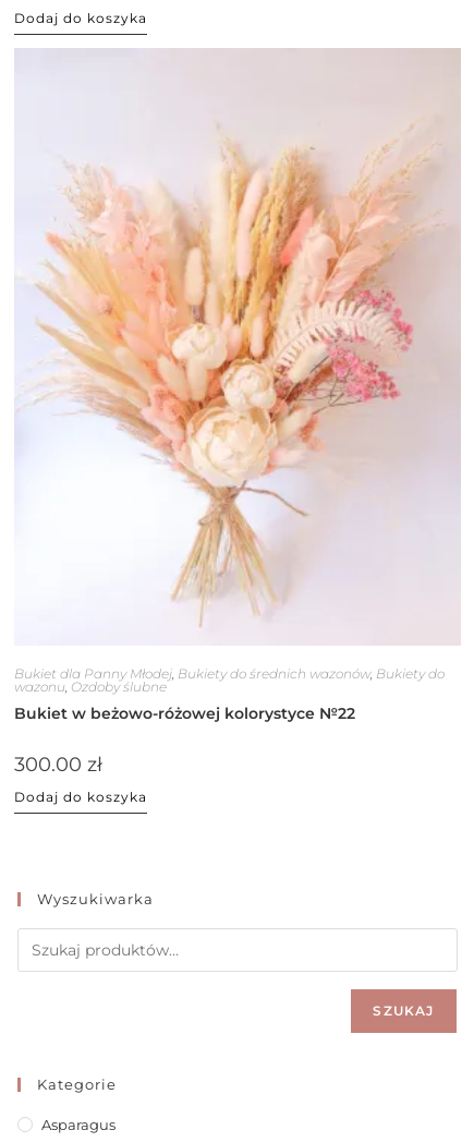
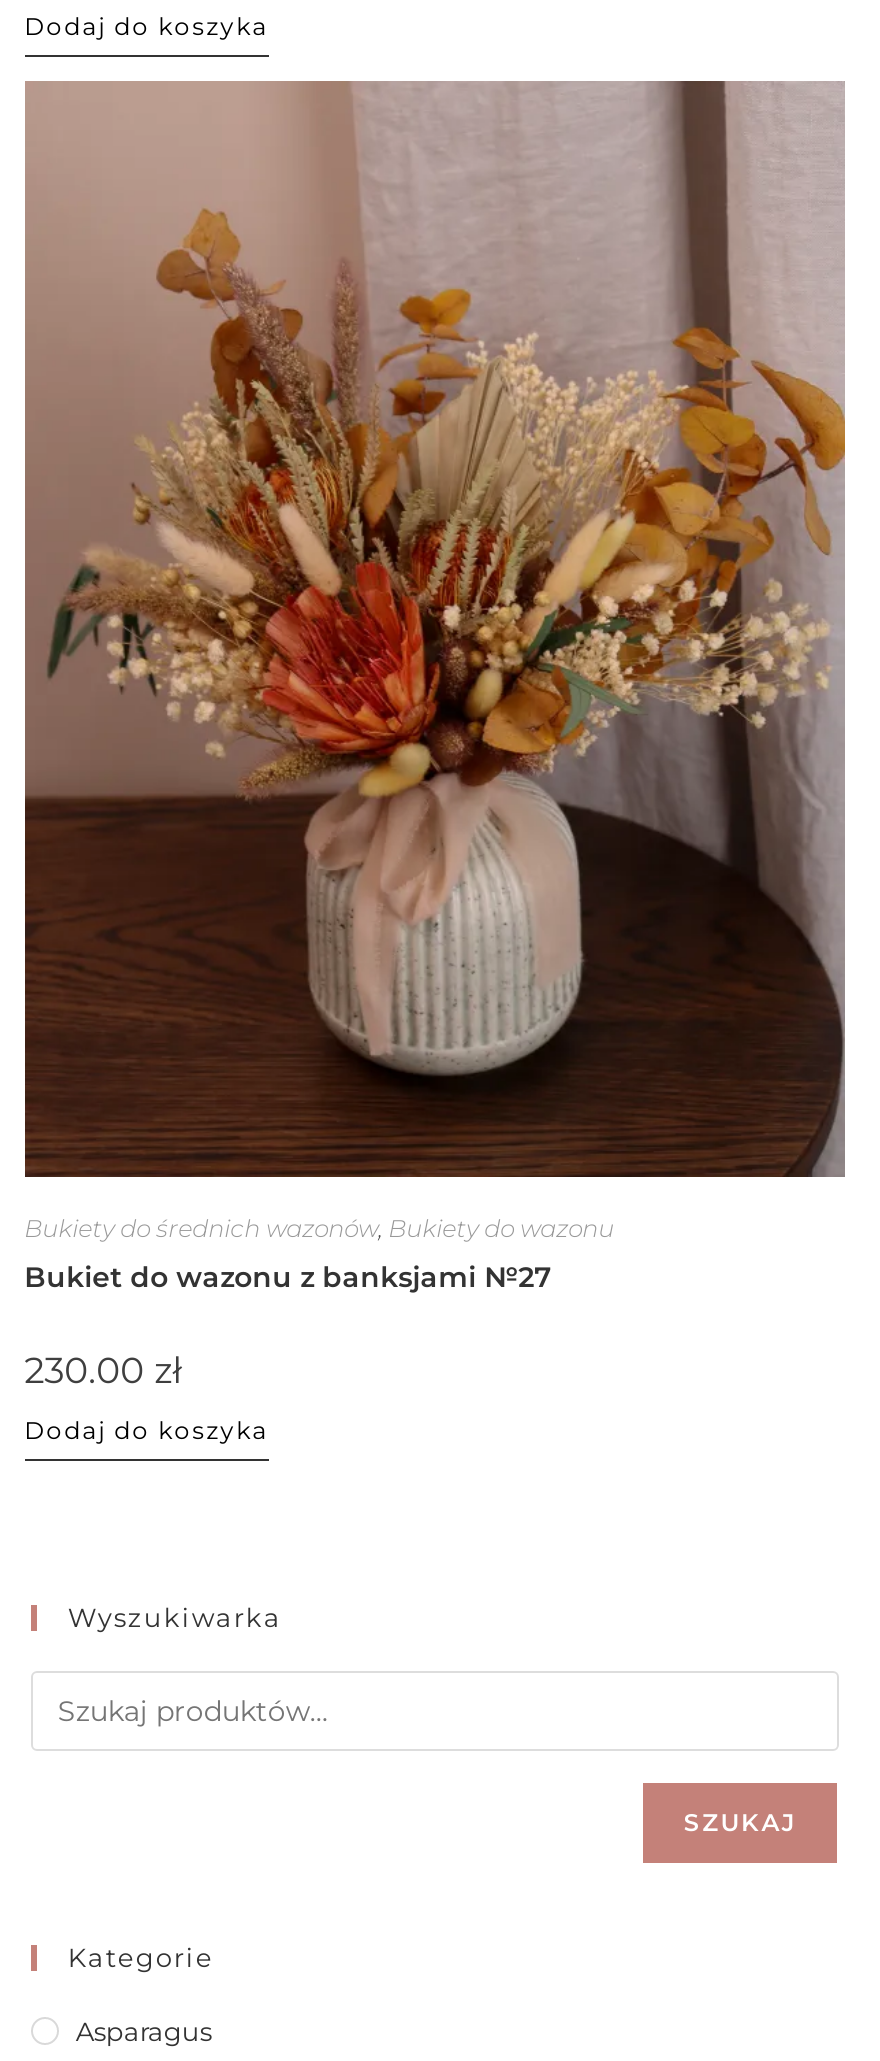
- [image]
- Bukiet dla Panny Młodej, Bukiety do średnich wazonów, Bukiety do
- wazonu,Ozdoby ślubne
- Bukiet w beżowo-różowej kolorystyce №22
+ [image]
+ Bukiety do średnich wazonów, Bukiety do wazonu
+ Bukiet do wazonu z banksjami №27

- 300.00 zł
+ 230.00 zł
